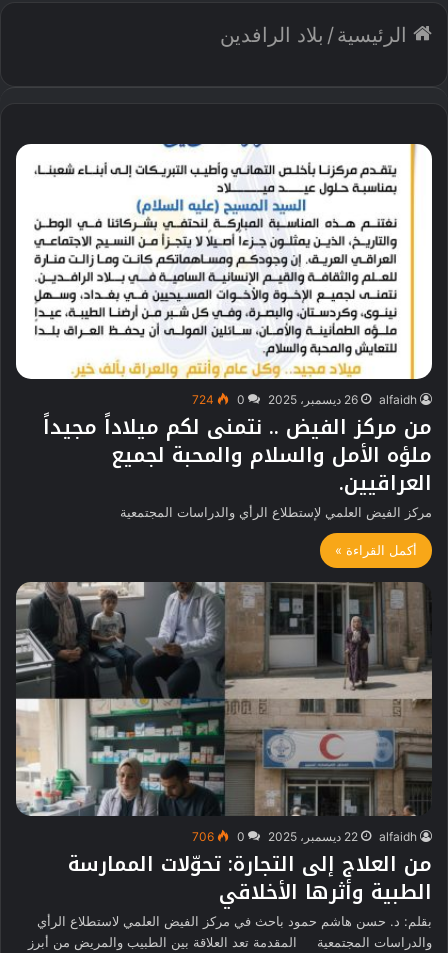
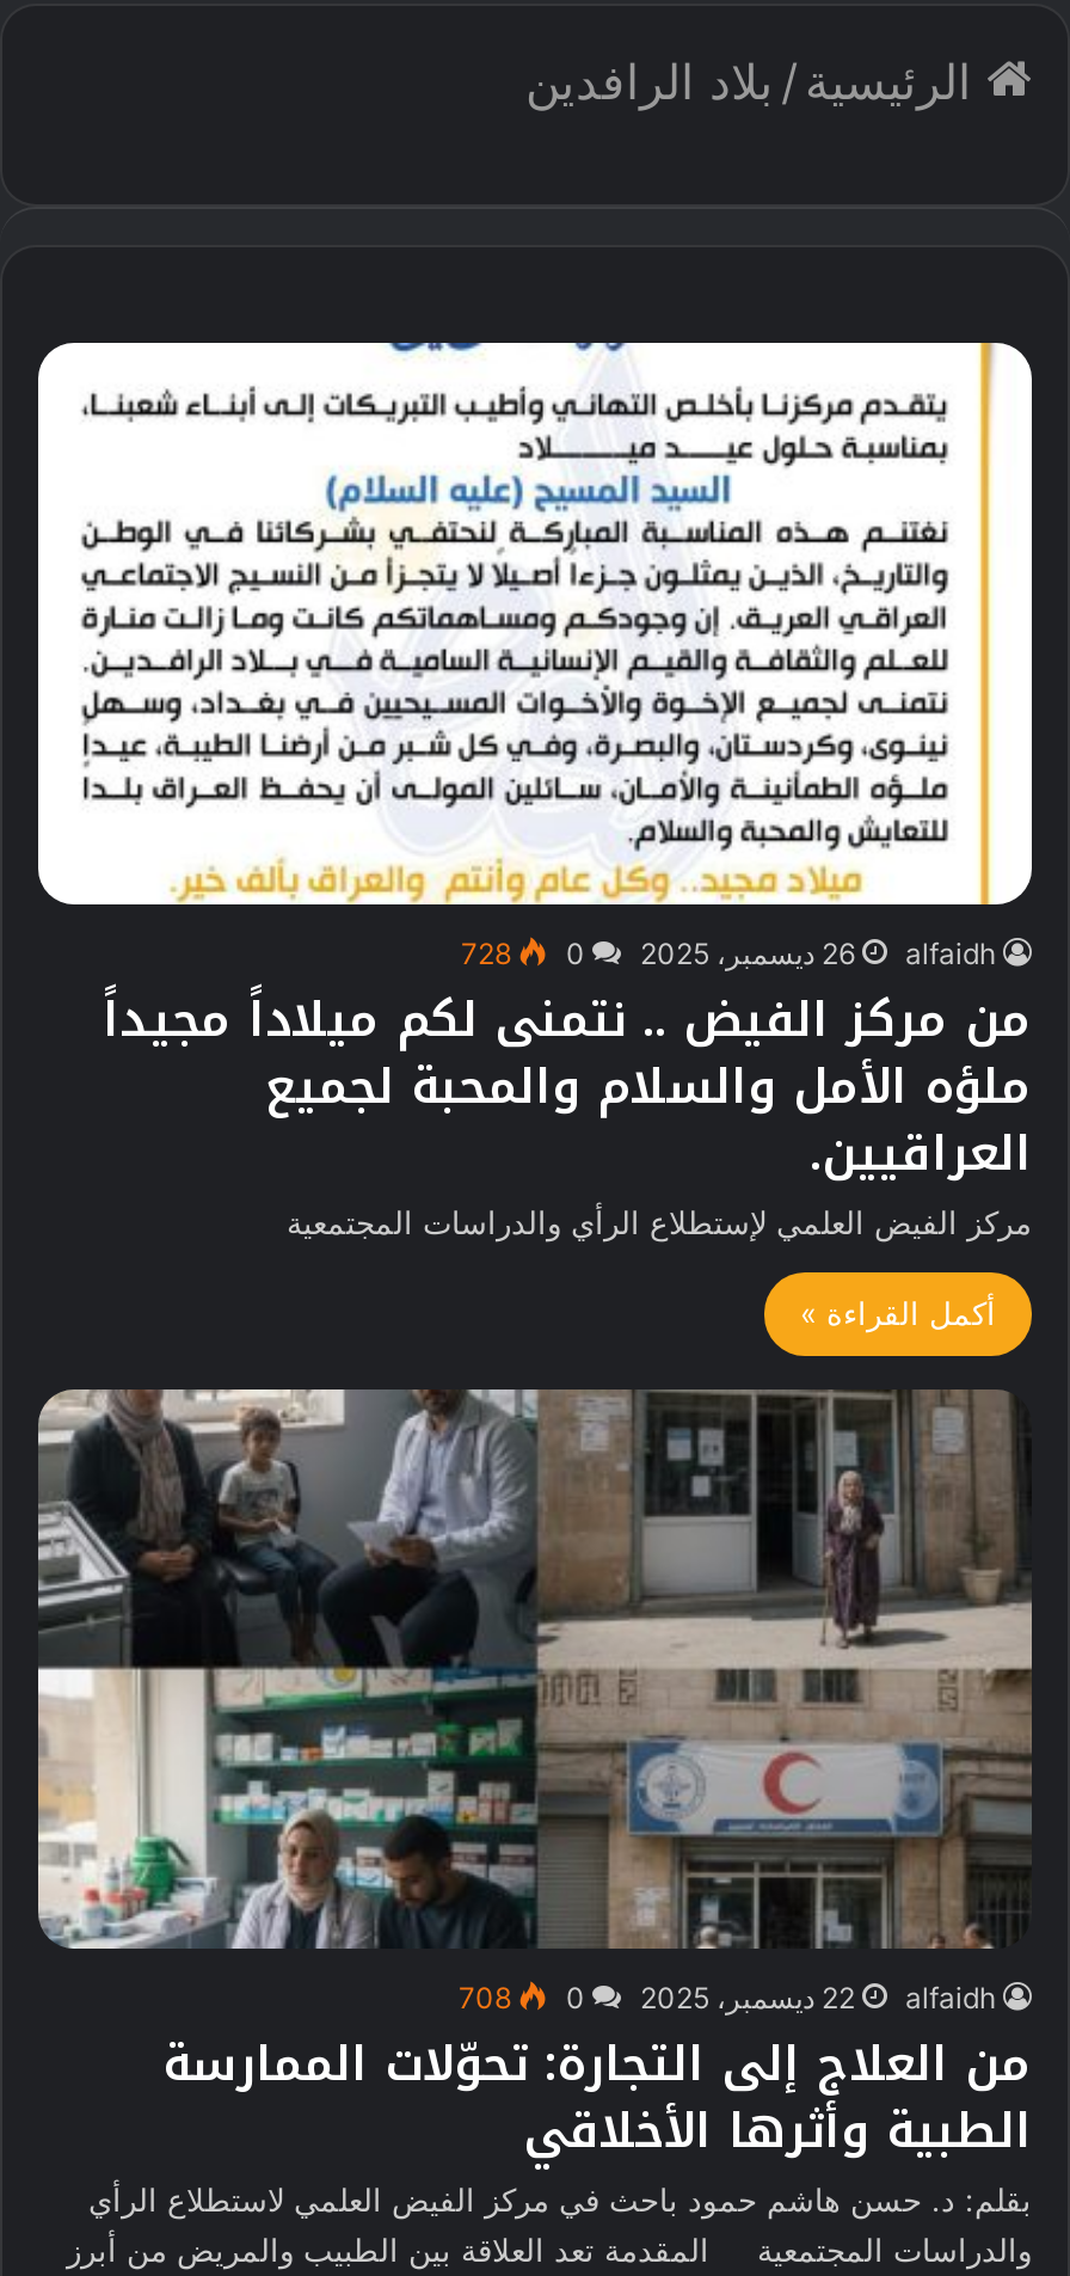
- 724 0
+ 728 0

- 706 0
+ 708 0
